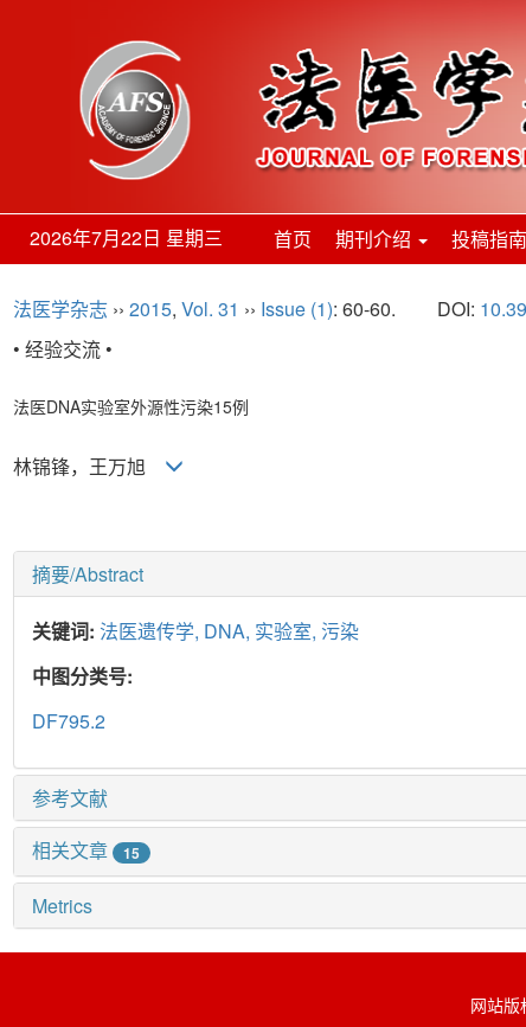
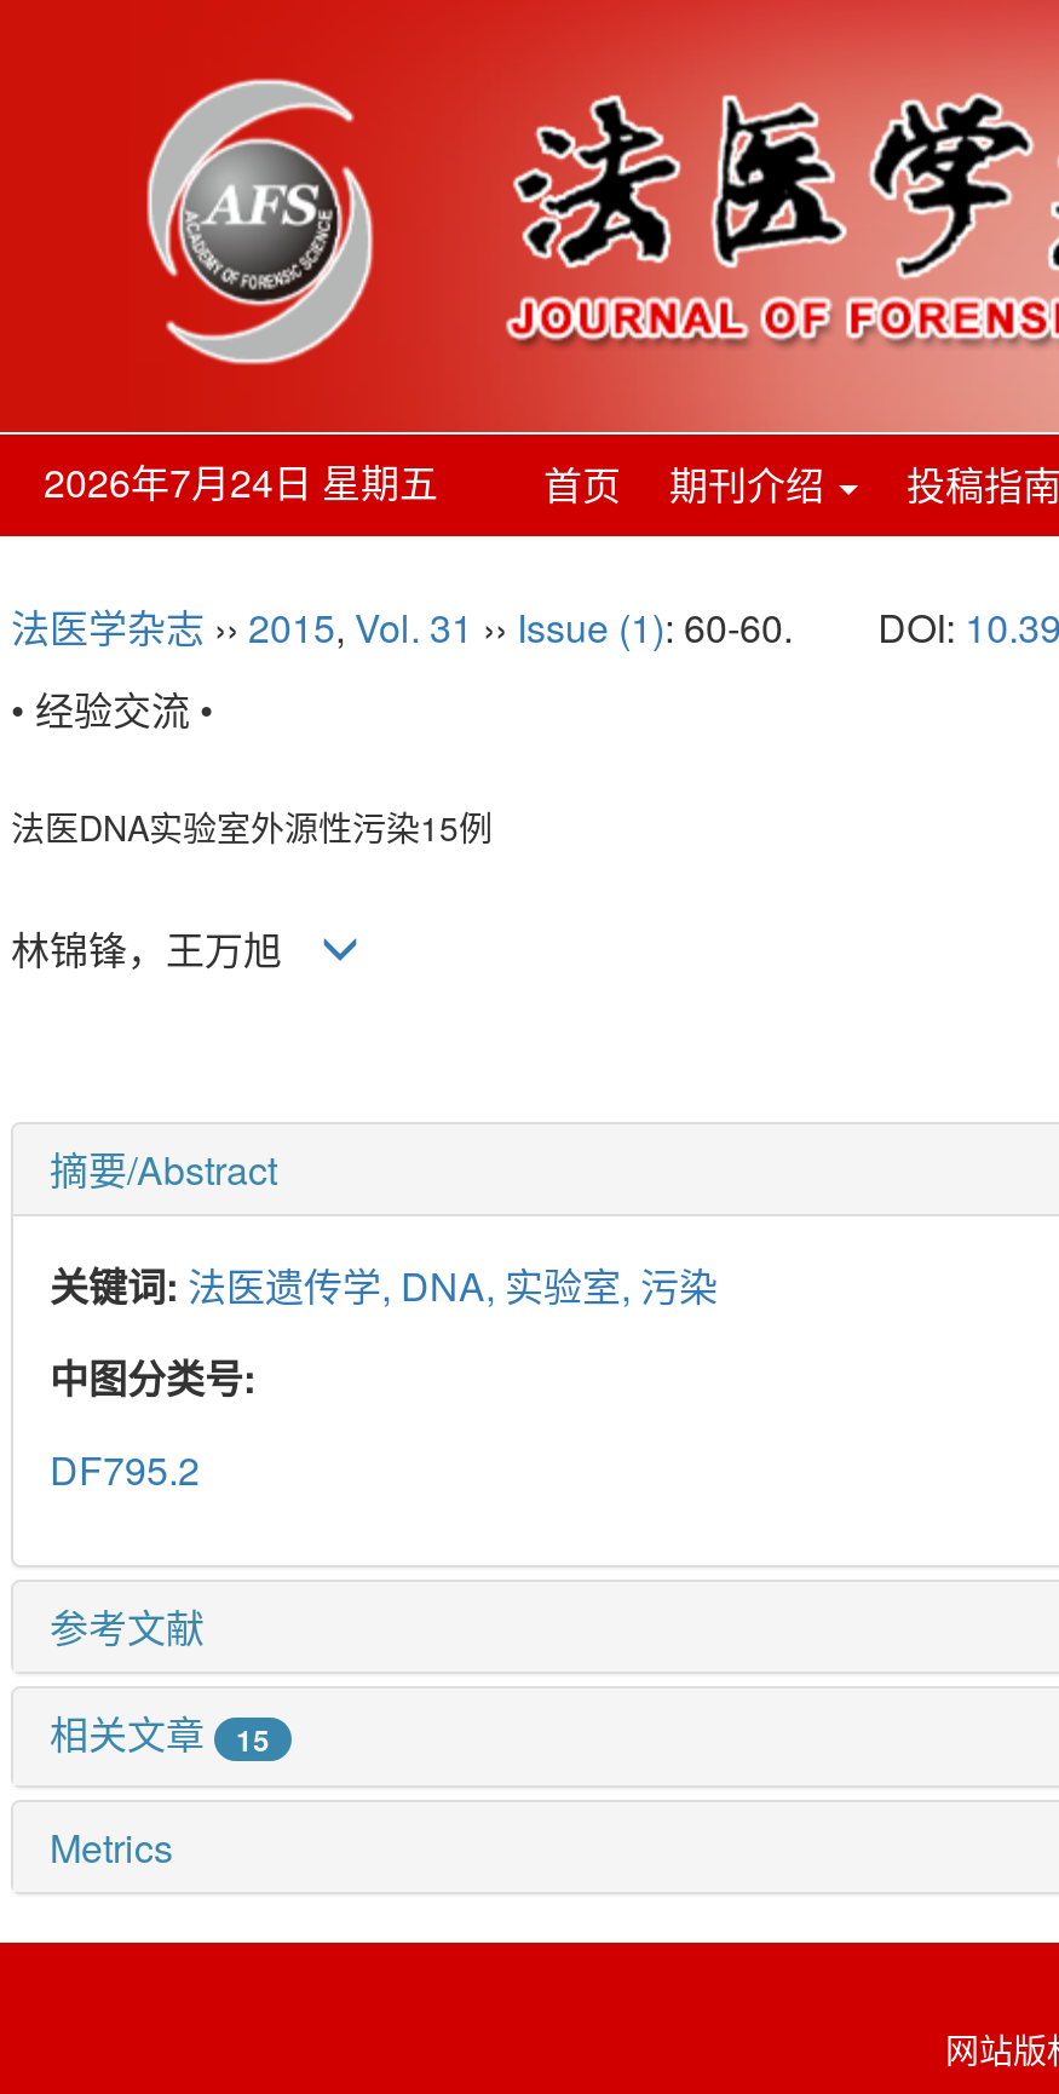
- 2026年7月22日 星期三
+ 2026年7月24日 星期五
